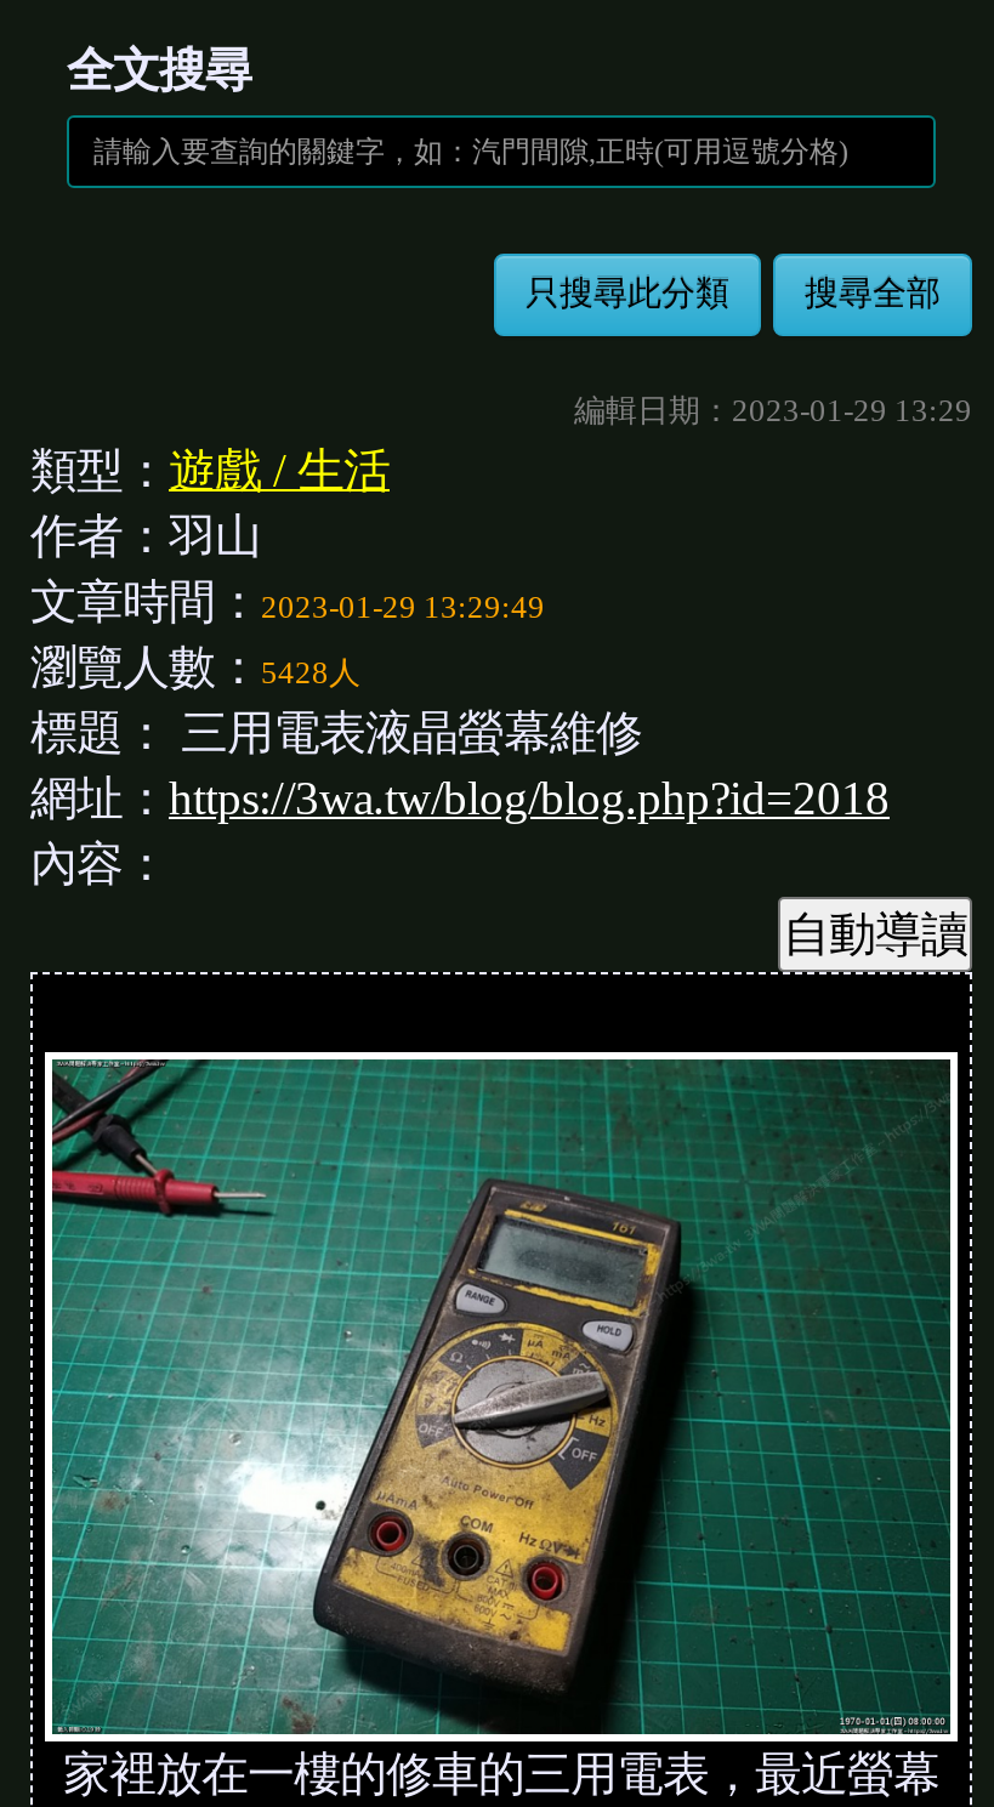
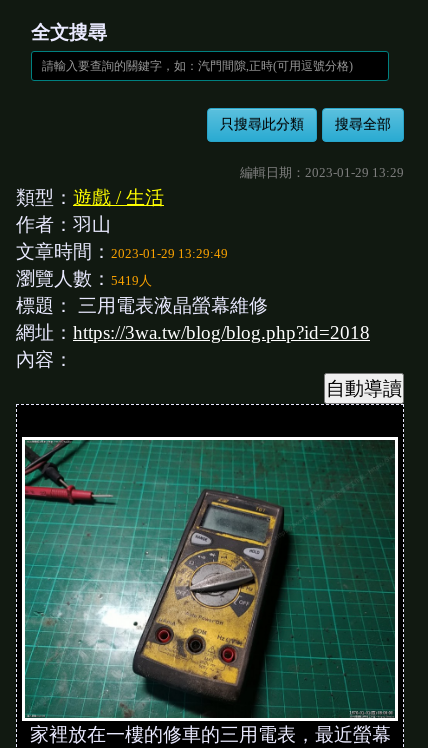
- 瀏覽人數：5428人
+ 瀏覽人數：5419人
